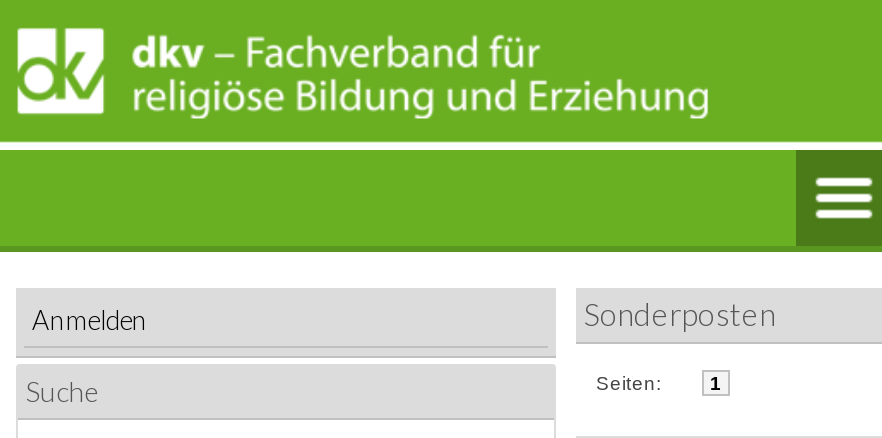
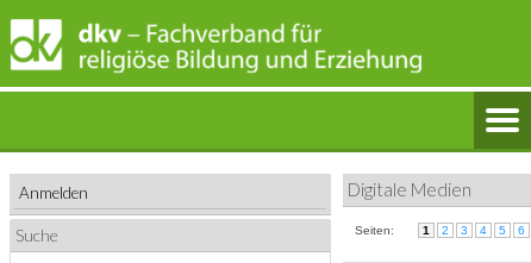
- Sonderposten
+ Digitale Medien

+ 2
+ 3
+ 4
+ 5
+ 6
